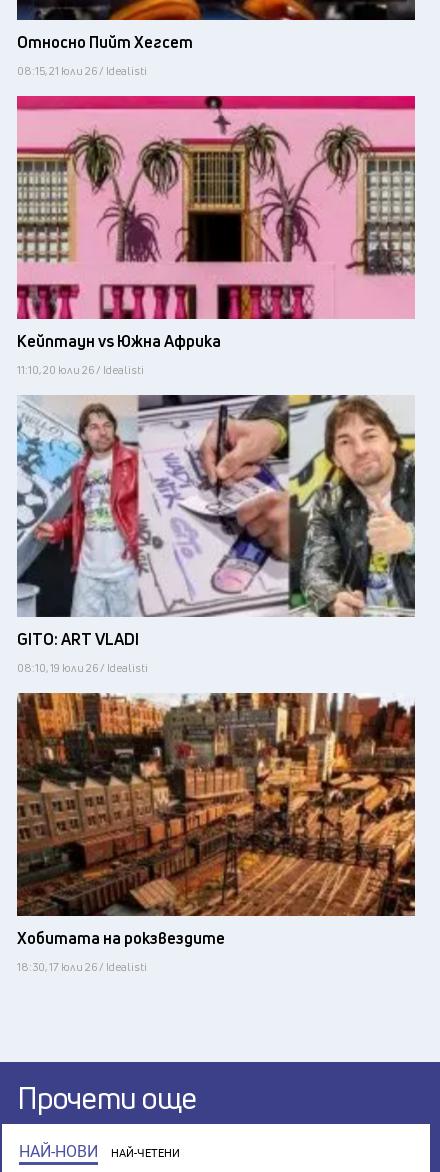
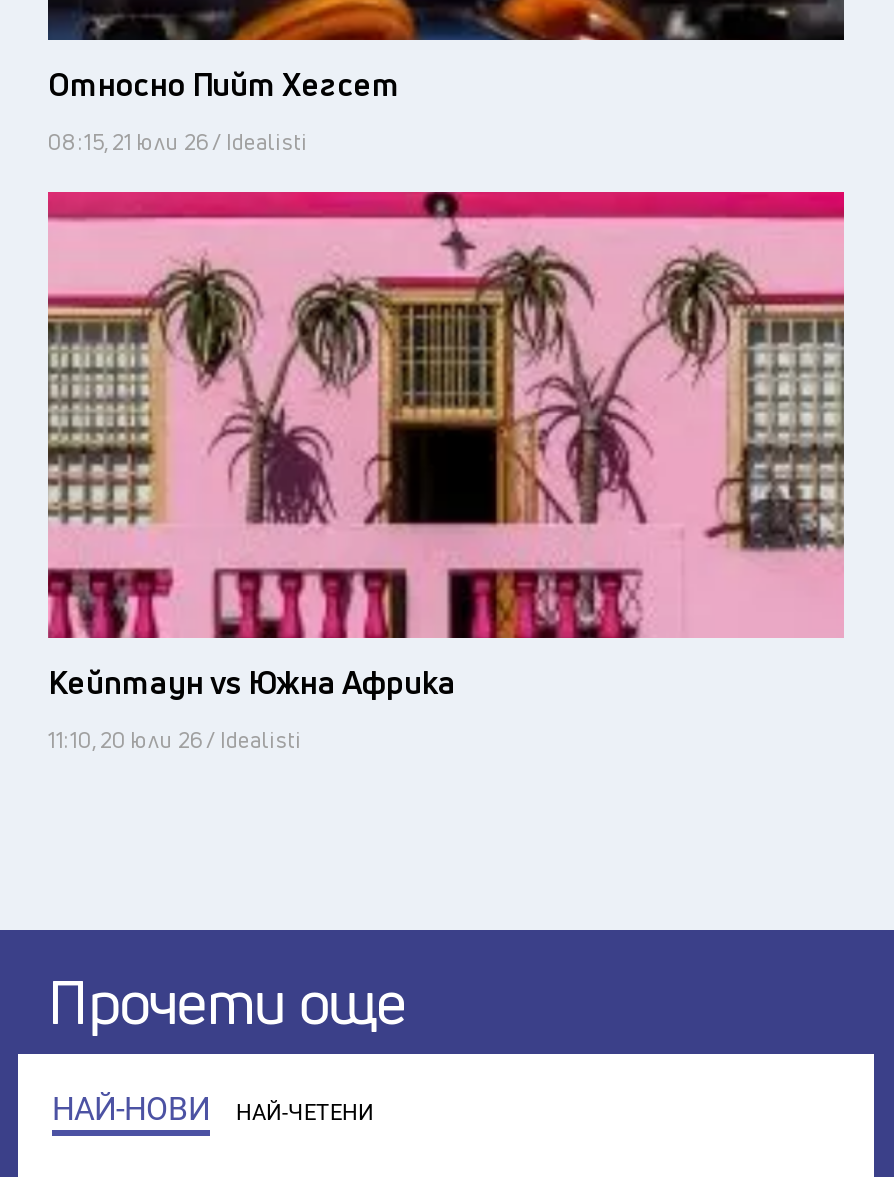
- [image]
- GITO: ART VLADI
- 08:10, 19 юли 26 / Idealisti

- [image]
- Хобитата на рокзвездите
- 18:30, 17 юли 26 / Idealisti
